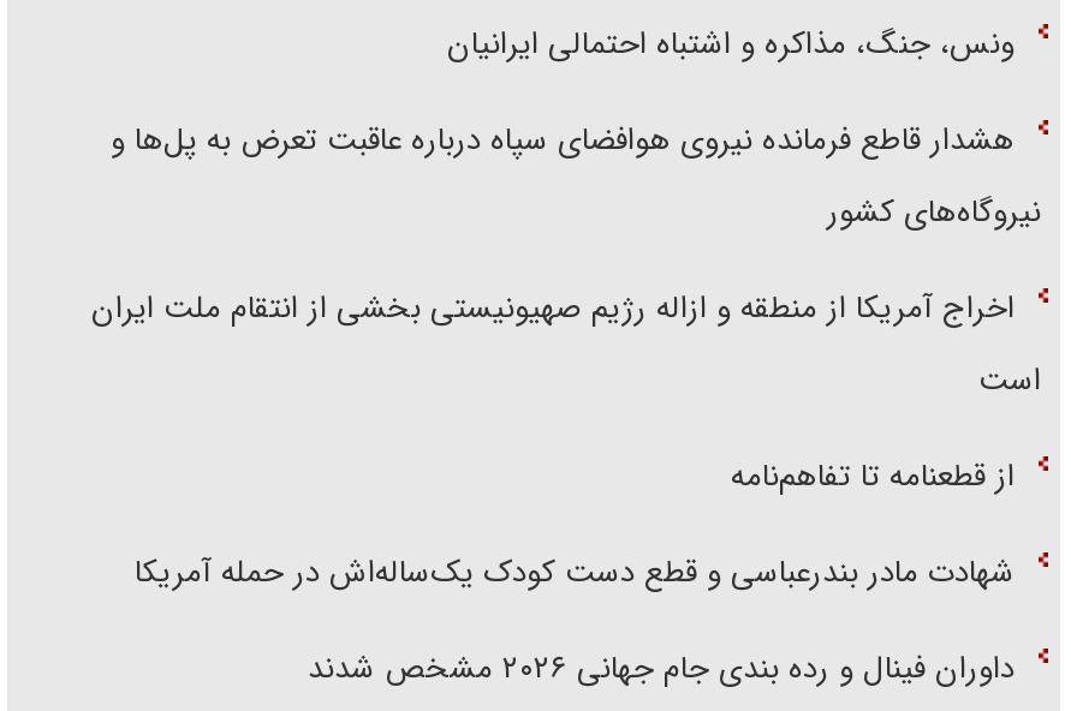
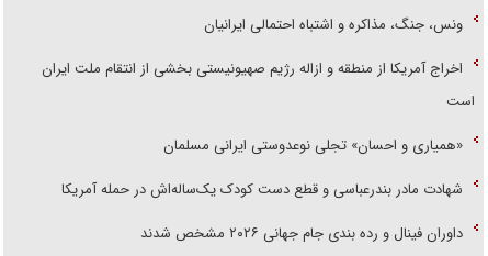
- هشدار قاطع فرمانده نیروی هوافضای سپاه درباره عاقبت تعرض به پل‌ها و
- نیروگاه‌های کشور

- از قطعنامه تا تفاهم‌نامه
+ «همیاری و احسان» تجلی نوعدوستی ایرانی مسلمان
